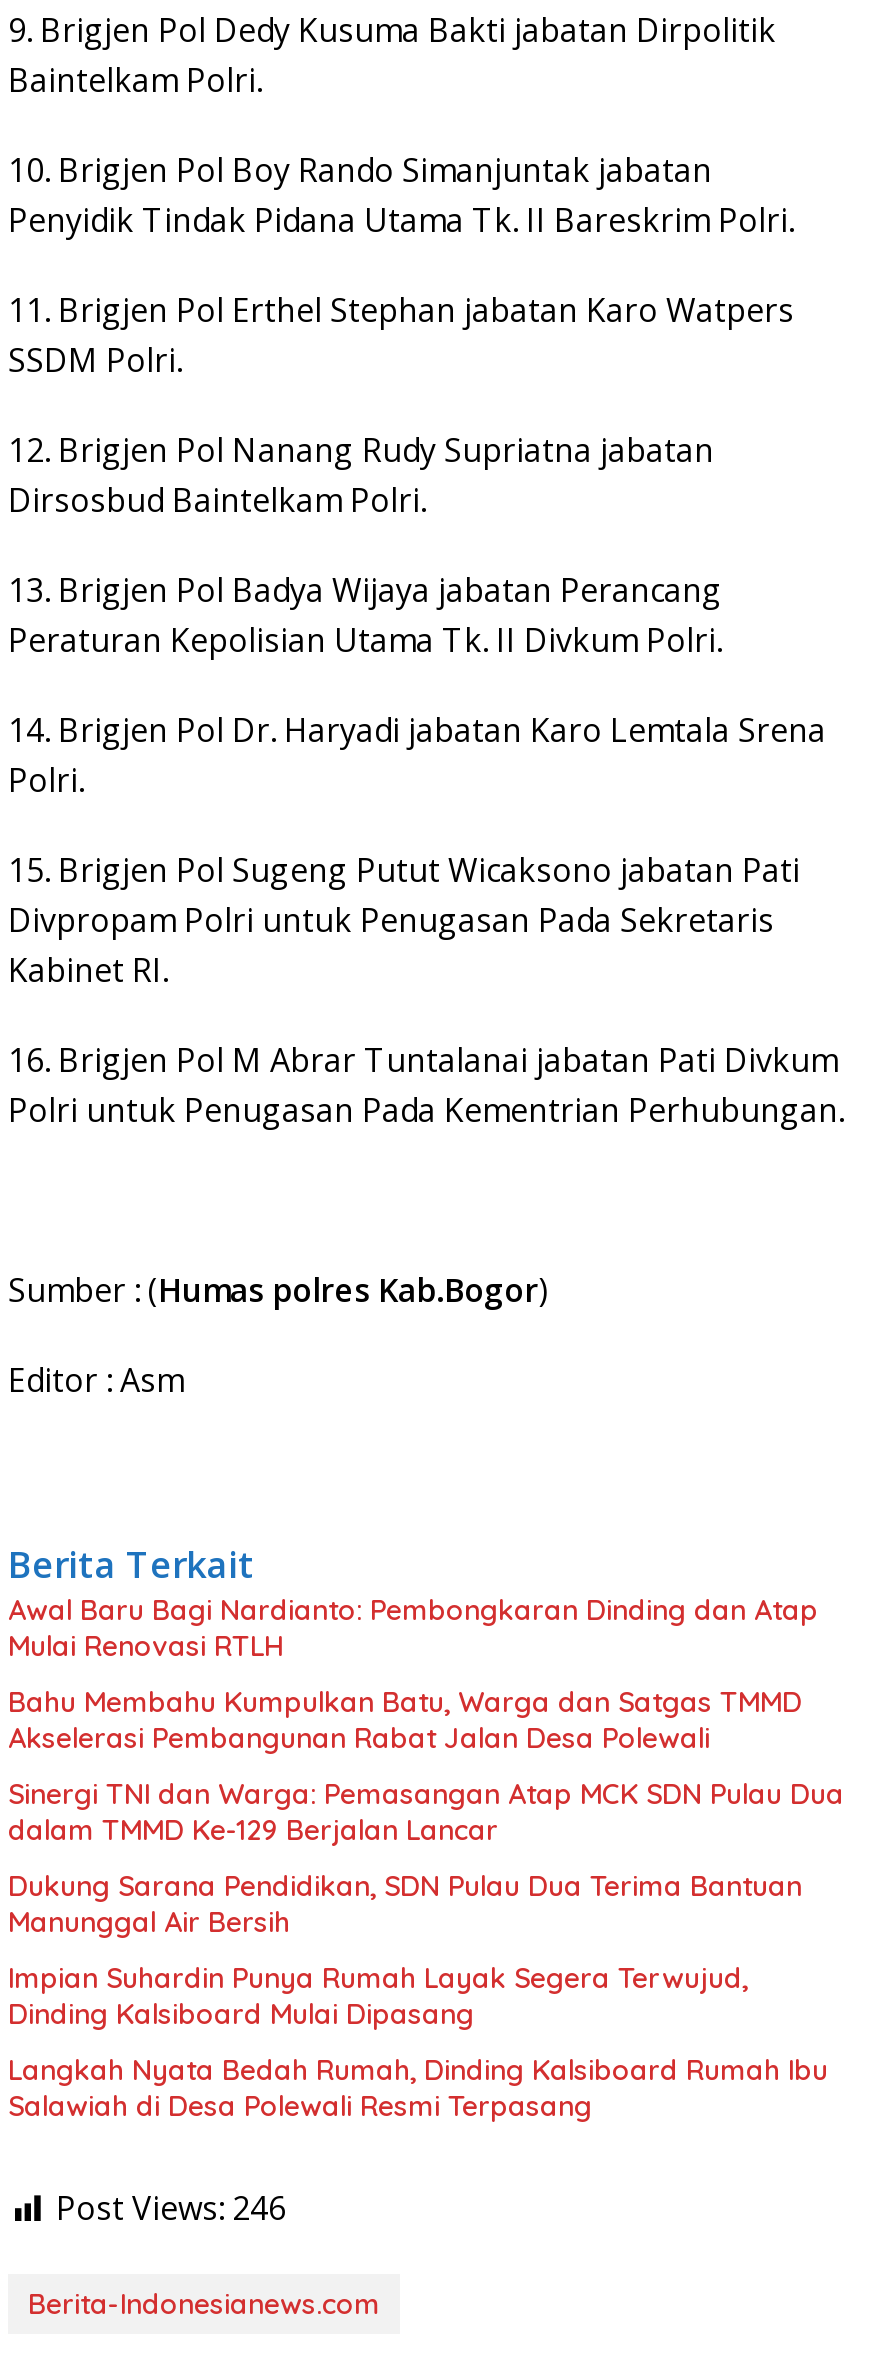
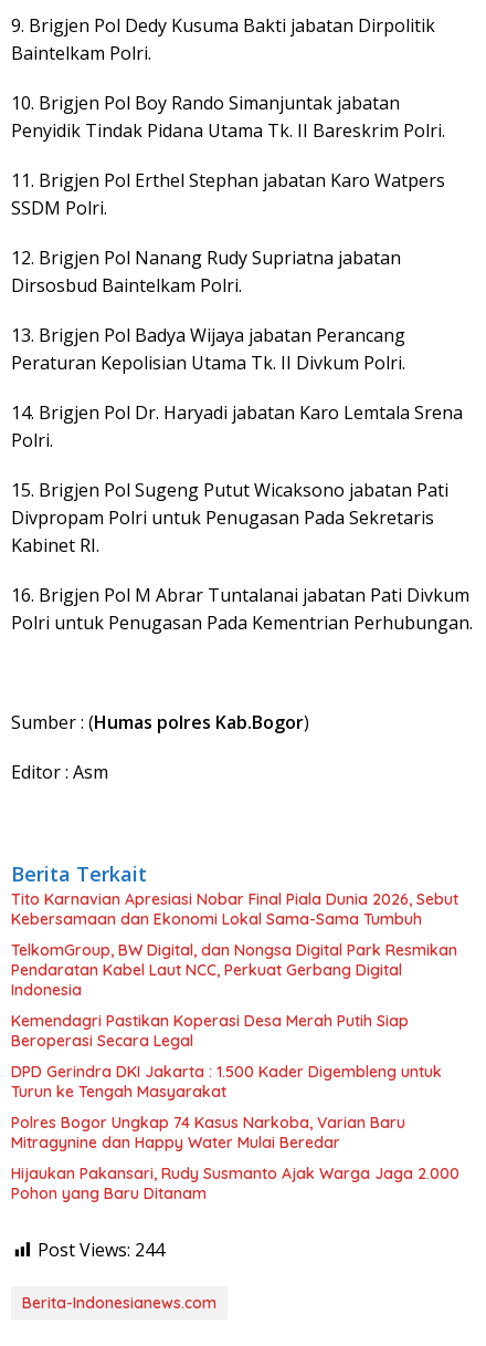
- Awal Baru Bagi Nardianto: Pembongkaran Dinding dan Atap
- Mulai Renovasi RTLH
+ Tito Karnavian Apresiasi Nobar Final Piala Dunia 2026, Sebut
+ Kebersamaan dan Ekonomi Lokal Sama-Sama Tumbuh

- Bahu Membahu Kumpulkan Batu, Warga dan Satgas TMMD
- Akselerasi Pembangunan Rabat Jalan Desa Polewali
+ TelkomGroup, BW Digital, dan Nongsa Digital Park Resmikan
+ Pendaratan Kabel Laut NCC, Perkuat Gerbang Digital
+ Indonesia

- Sinergi TNI dan Warga: Pemasangan Atap MCK SDN Pulau Dua
- dalam TMMD Ke-129 Berjalan Lancar
+ Kemendagri Pastikan Koperasi Desa Merah Putih Siap
+ Beroperasi Secara Legal

- Dukung Sarana Pendidikan, SDN Pulau Dua Terima Bantuan
- Manunggal Air Bersih
+ DPD Gerindra DKI Jakarta : 1.500 Kader Digembleng untuk
+ Turun ke Tengah Masyarakat

- Impian Suhardin Punya Rumah Layak Segera Terwujud,
- Dinding Kalsiboard Mulai Dipasang
+ Polres Bogor Ungkap 74 Kasus Narkoba, Varian Baru
+ Mitragynine dan Happy Water Mulai Beredar

- Langkah Nyata Bedah Rumah, Dinding Kalsiboard Rumah Ibu
- Salawiah di Desa Polewali Resmi Terpasang
+ Hijaukan Pakansari, Rudy Susmanto Ajak Warga Jaga 2.000
+ Pohon yang Baru Ditanam

- Post Views: 246
+ Post Views: 244
